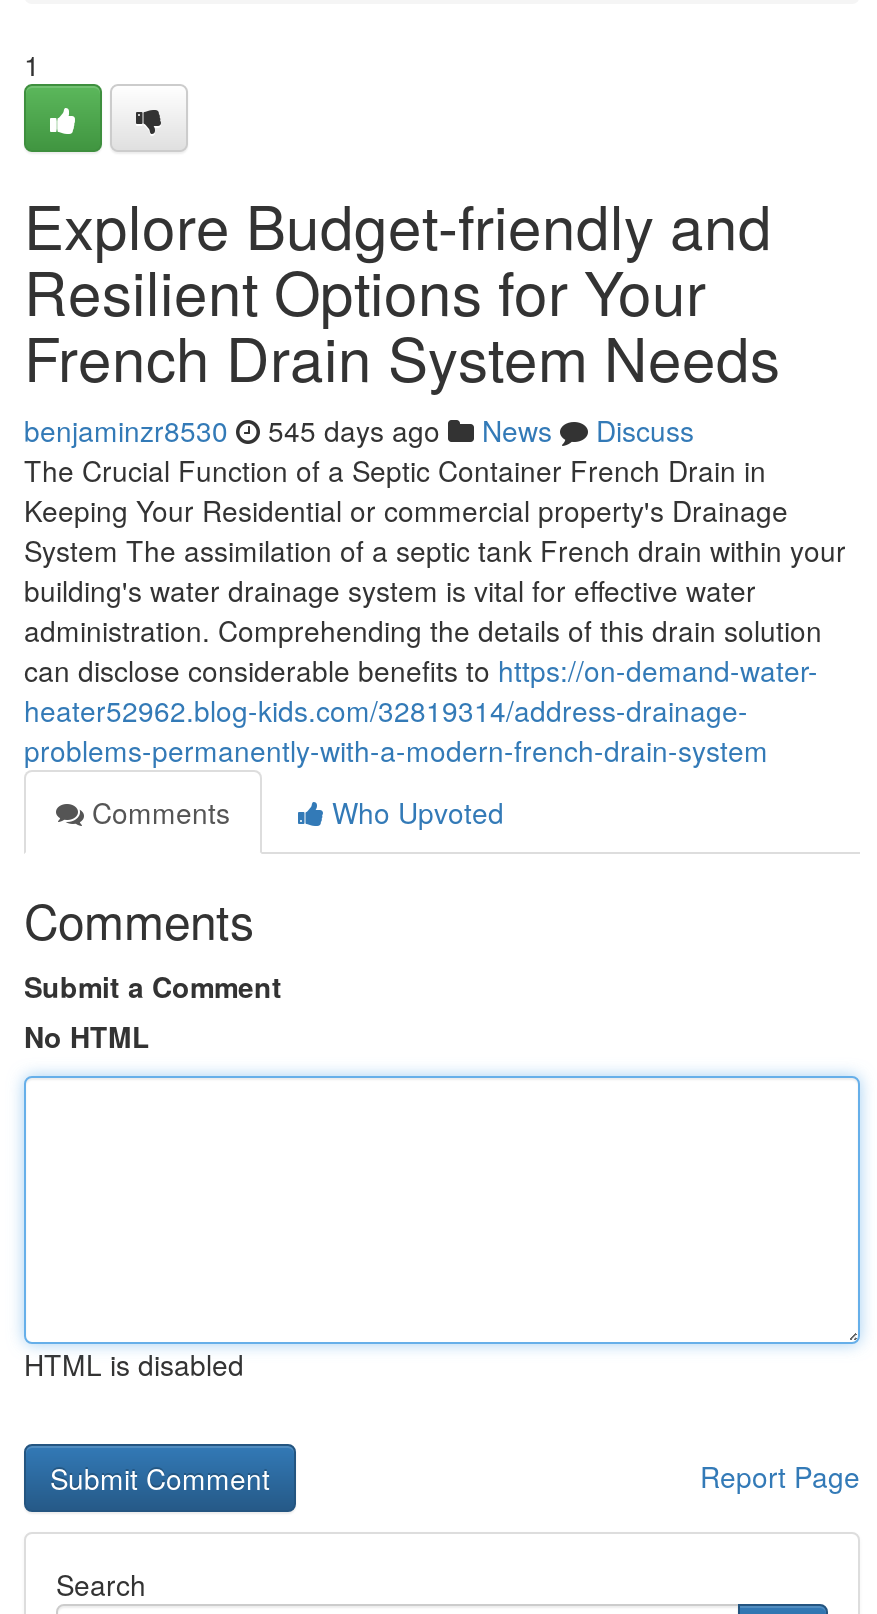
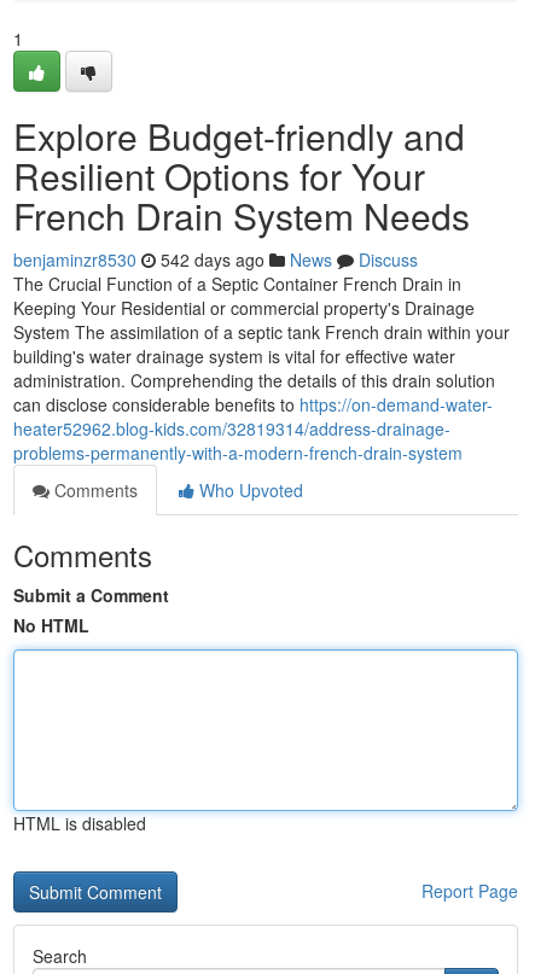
- benjaminzr8530 545 days ago News Discuss
+ benjaminzr8530 542 days ago News Discuss
